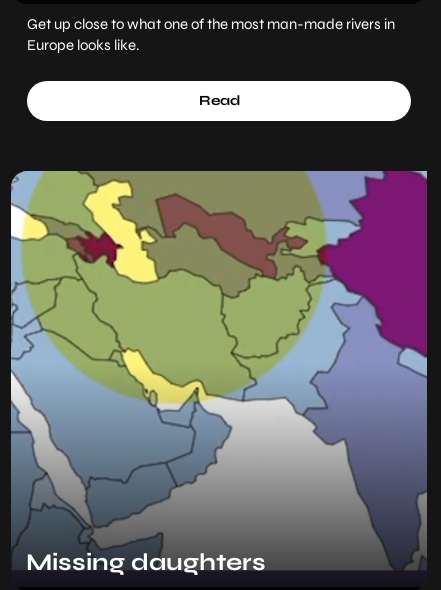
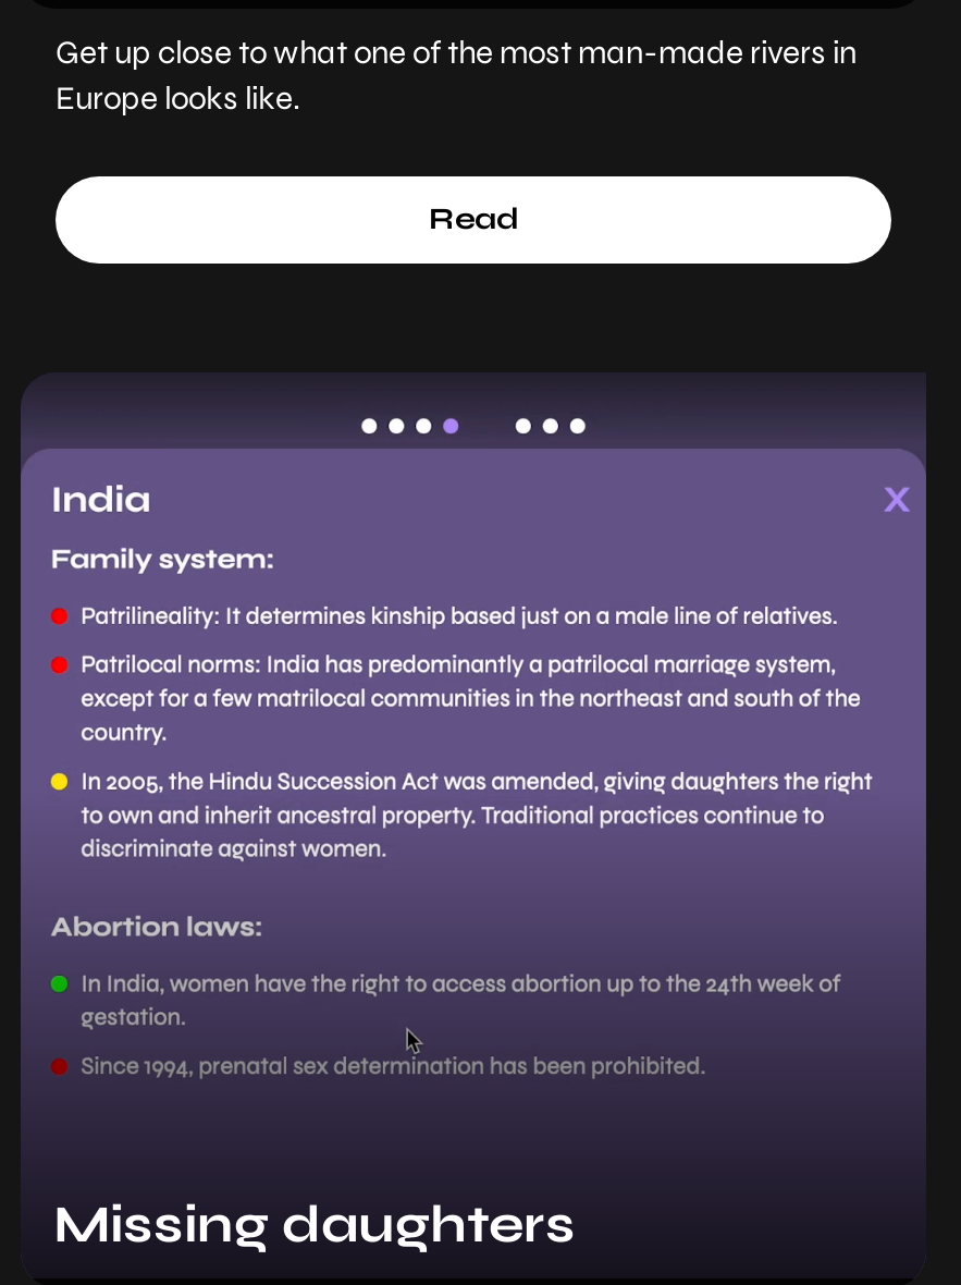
- [image]
+ [image]
